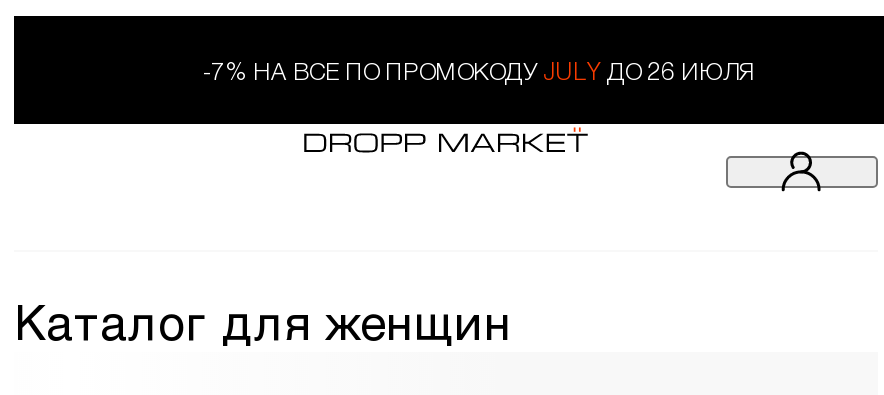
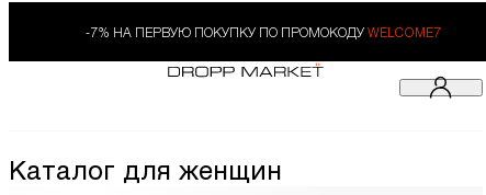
- -7% НА ВСЕ ПО ПРОМОКОДУ JULY ДО 26 ИЮЛЯ
+ -7% НА ПЕРВУЮ ПОКУПКУ ПО ПРОМОКОДУ WELCOME7
